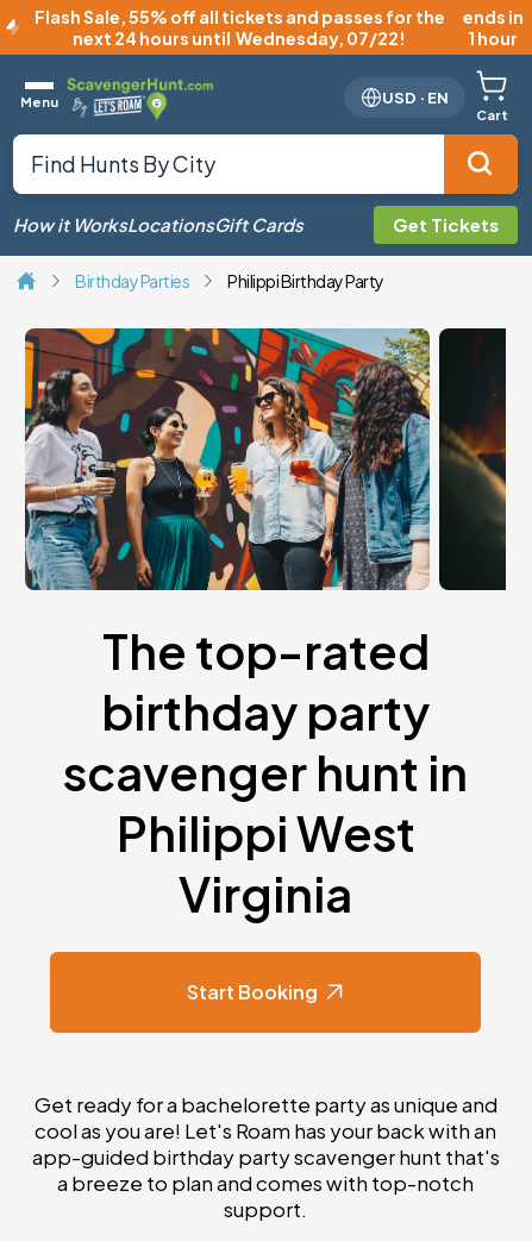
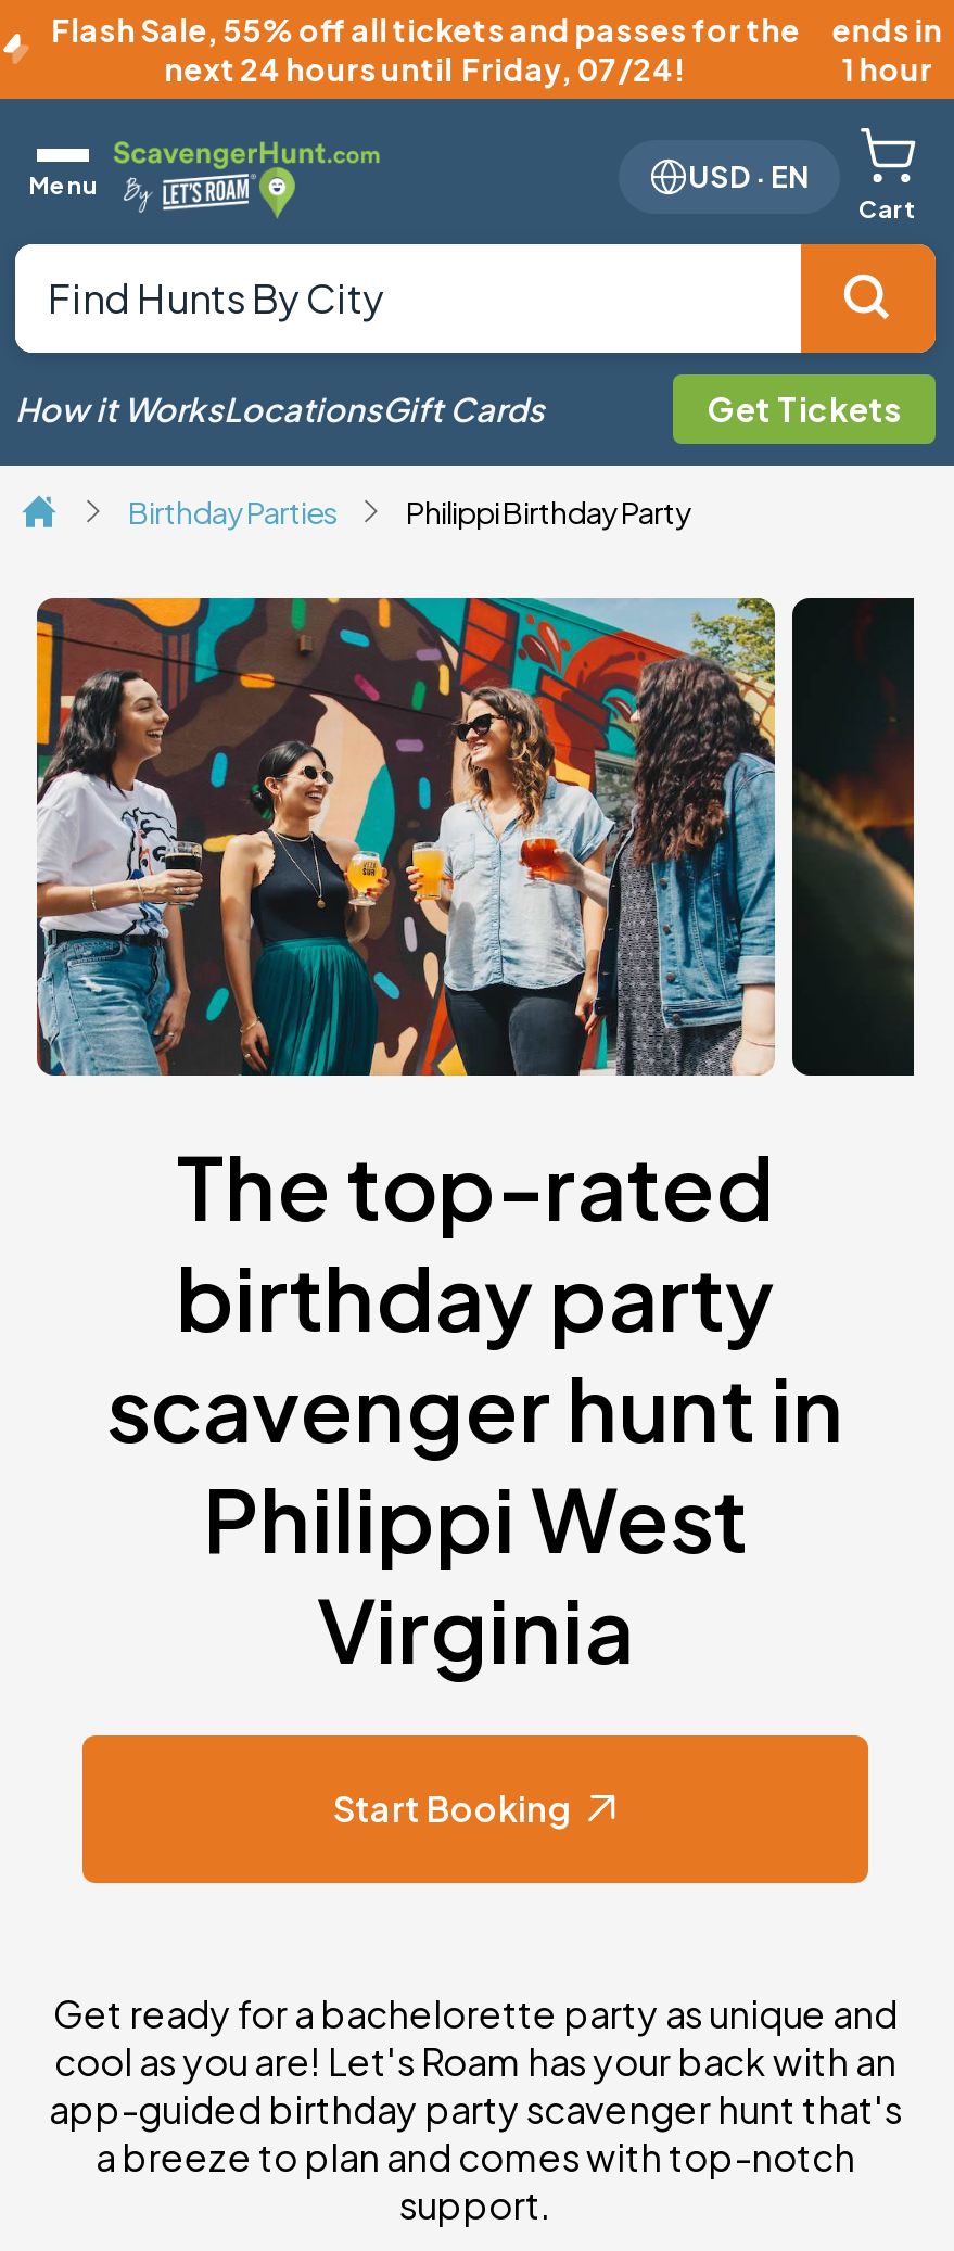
- next 24 hours until Wednesday, 07/22!
+ next 24 hours until Friday, 07/24!
